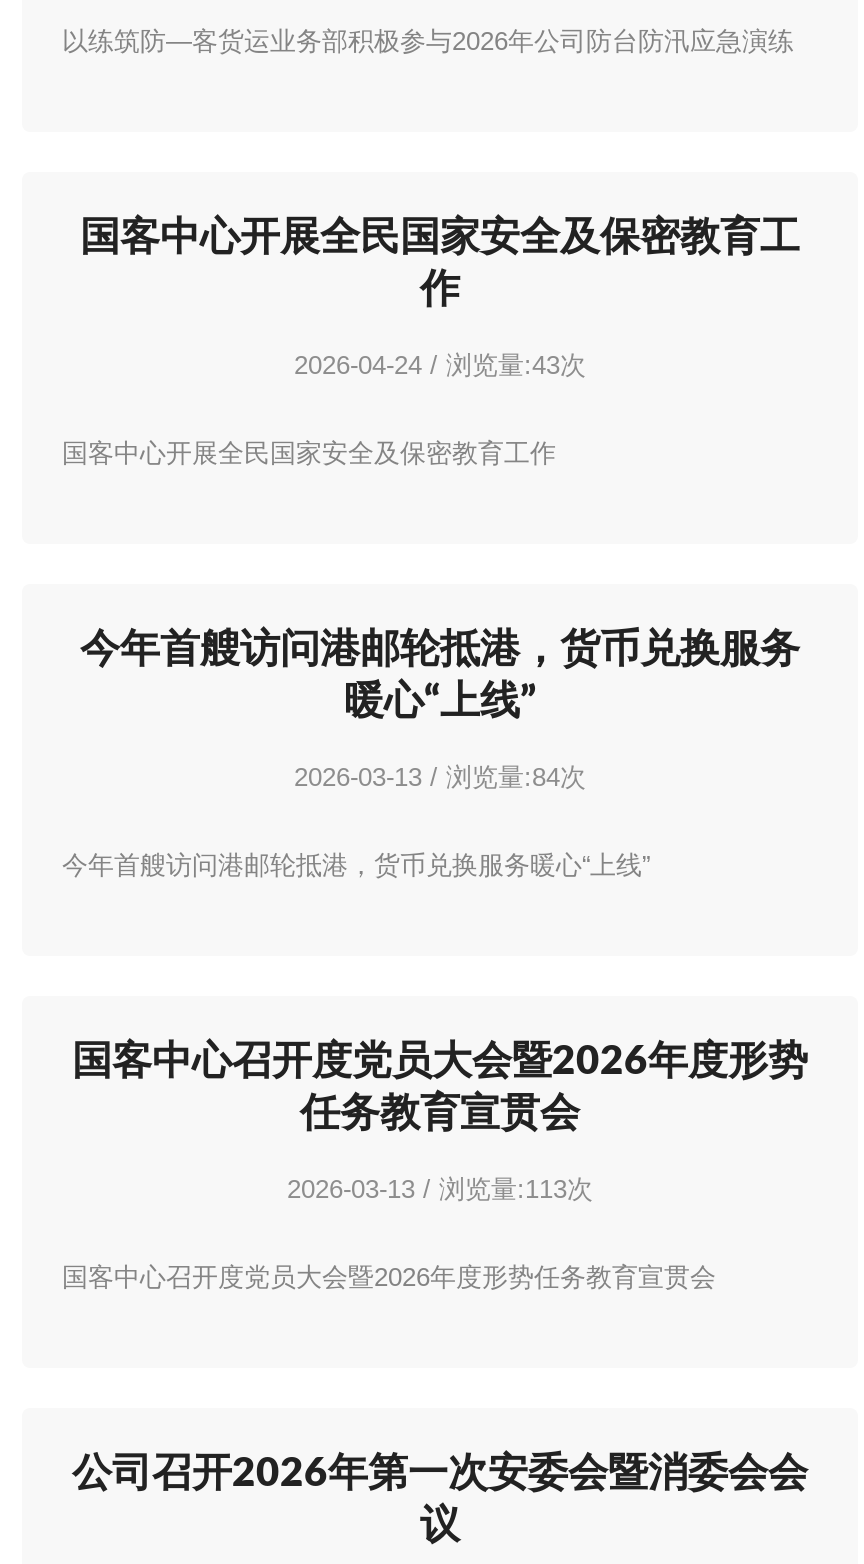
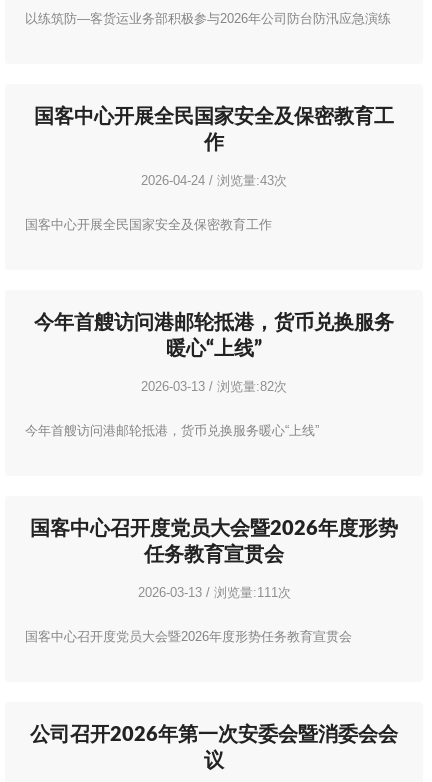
- 2026-03-13 / 浏览量:84次
+ 2026-03-13 / 浏览量:82次

- 2026-03-13 / 浏览量:113次
+ 2026-03-13 / 浏览量:111次
